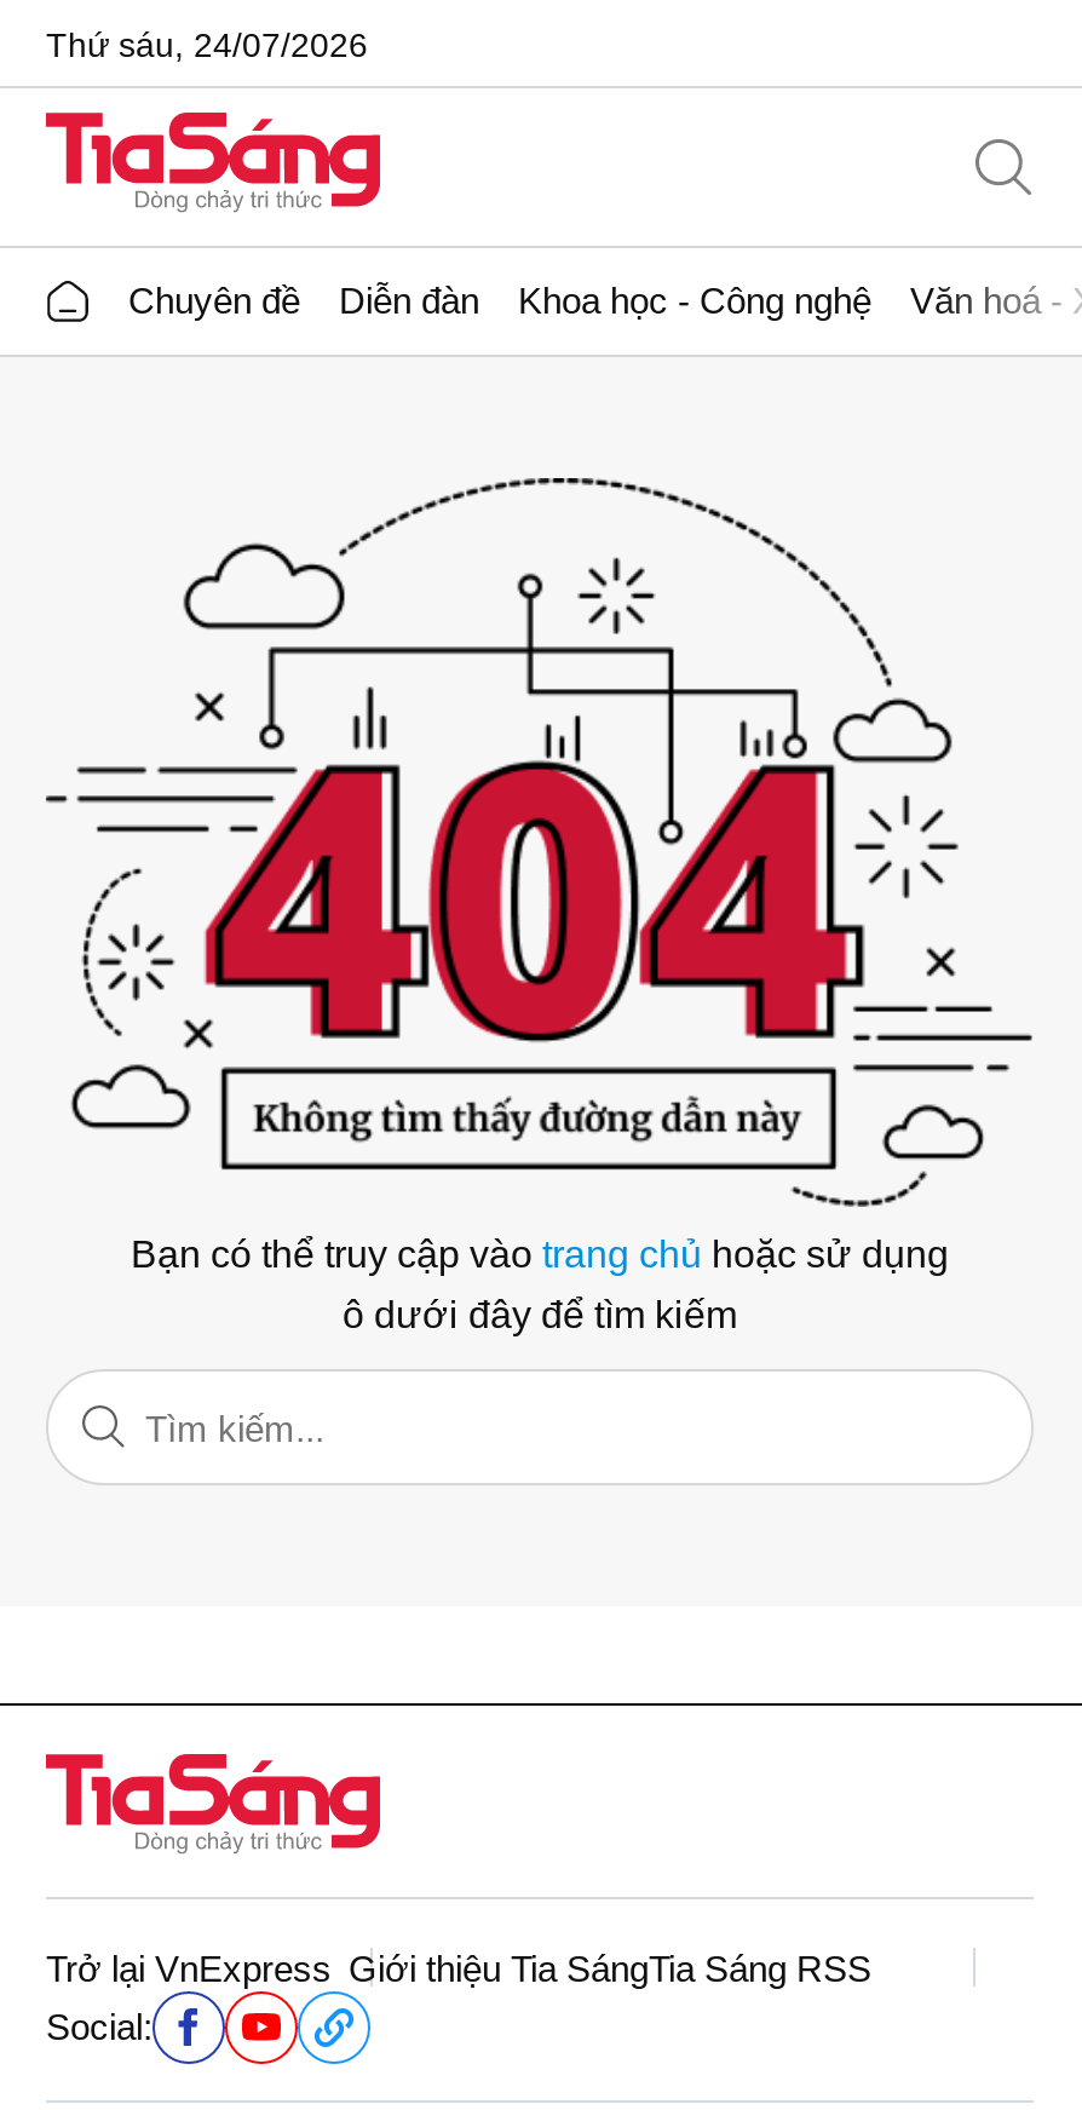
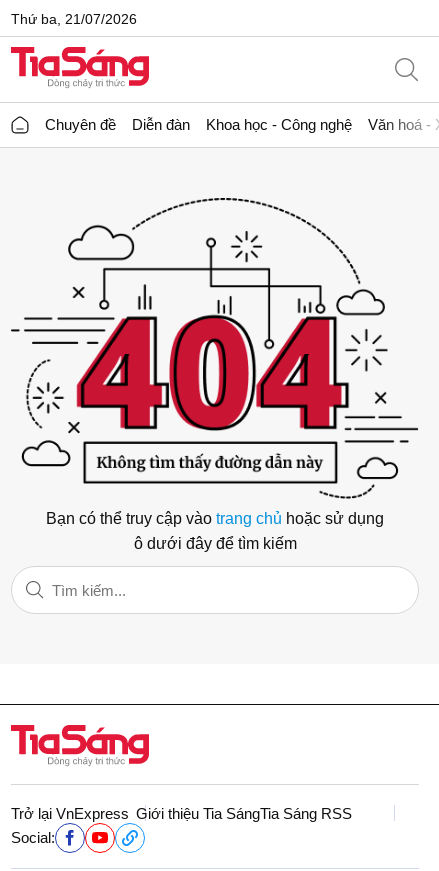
- Thứ sáu, 24/07/2026
+ Thứ ba, 21/07/2026
